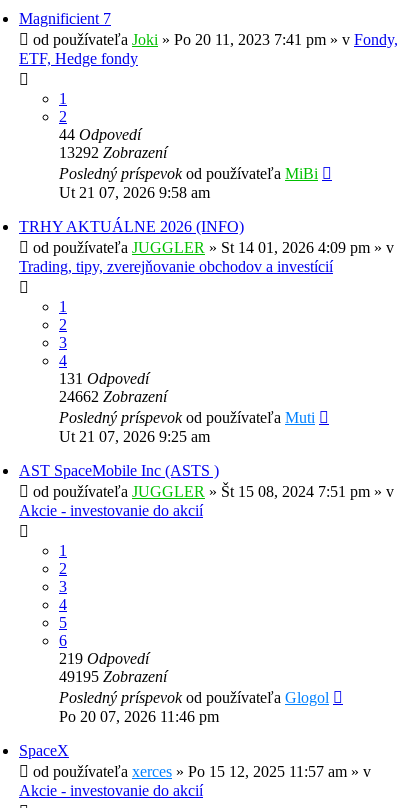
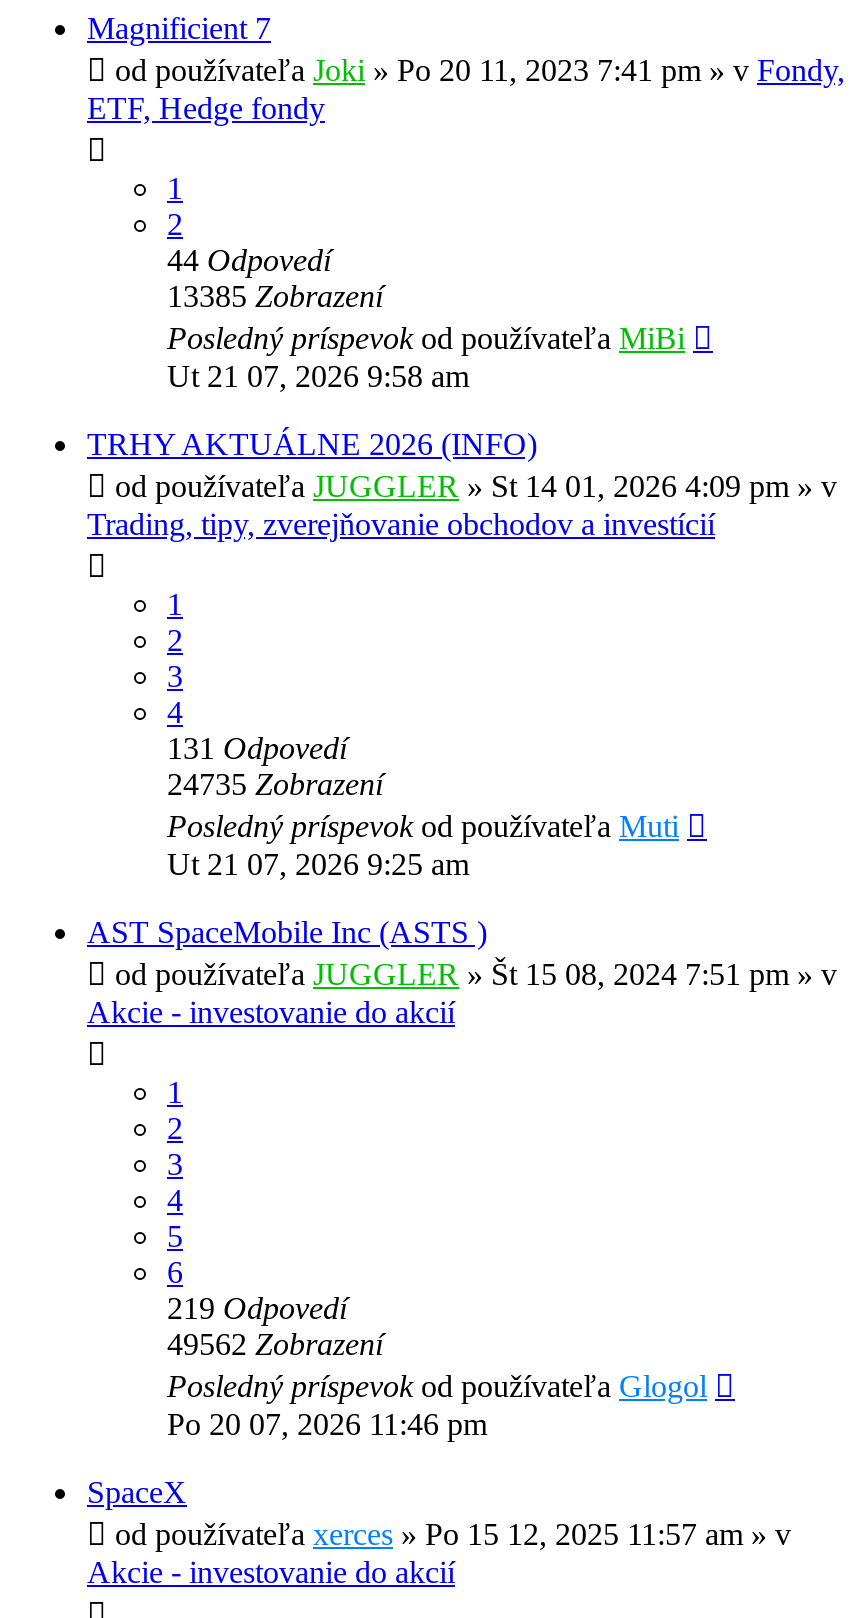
- 13292Zobrazení
+ 13385Zobrazení

- 24662 Zobrazení
+ 24735 Zobrazení

- 49195 Zobrazení
+ 49562 Zobrazení
